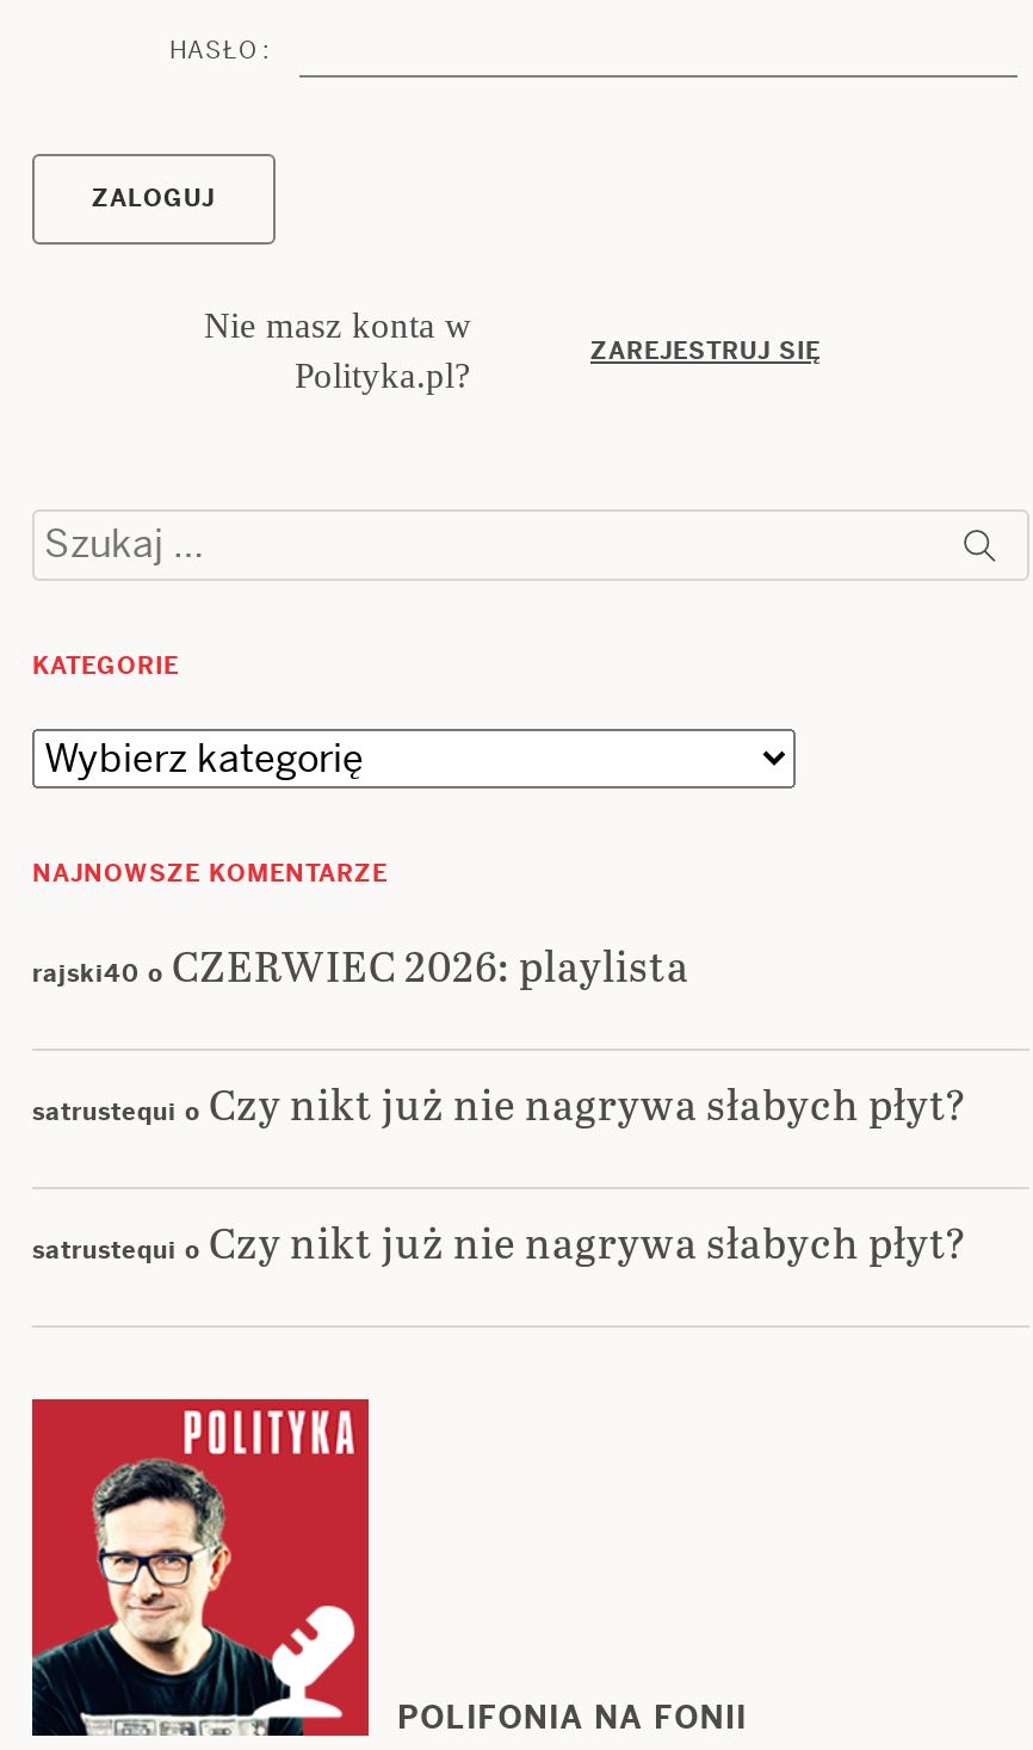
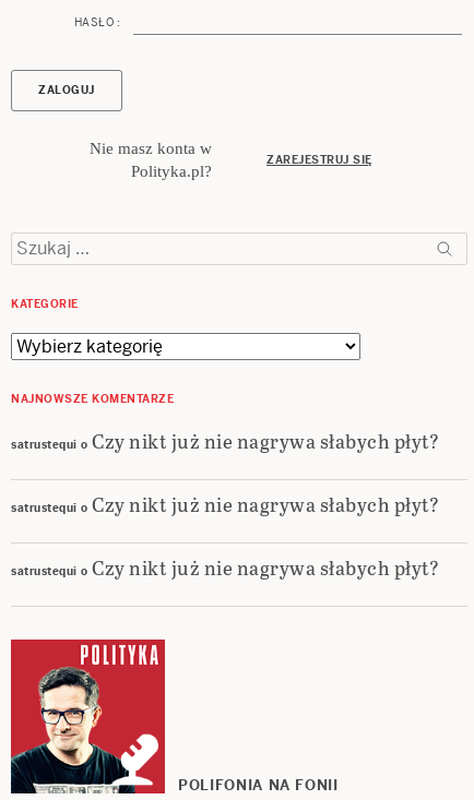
- rajski40 o CZERWIEC 2026: playlista
+ satrustequi o Czy nikt już nie nagrywa słabych płyt?
